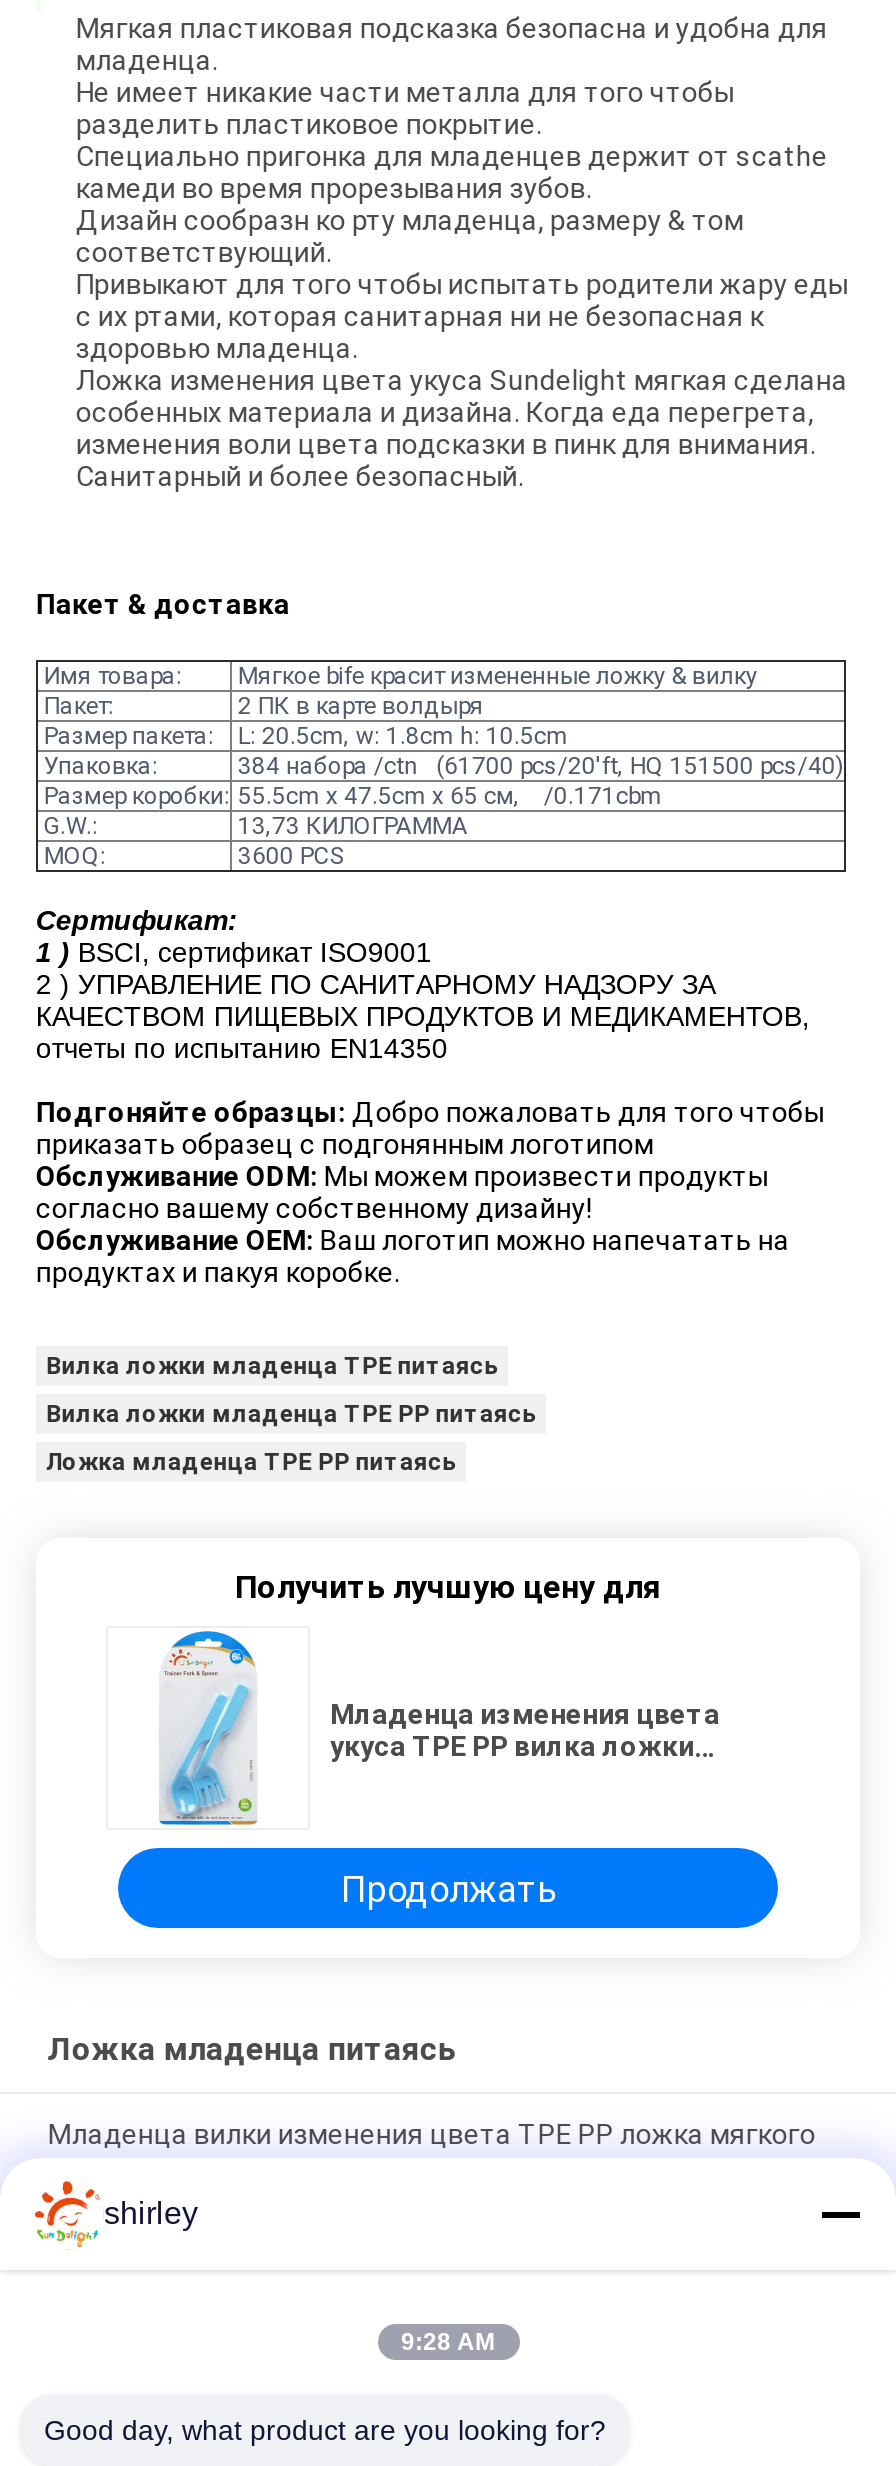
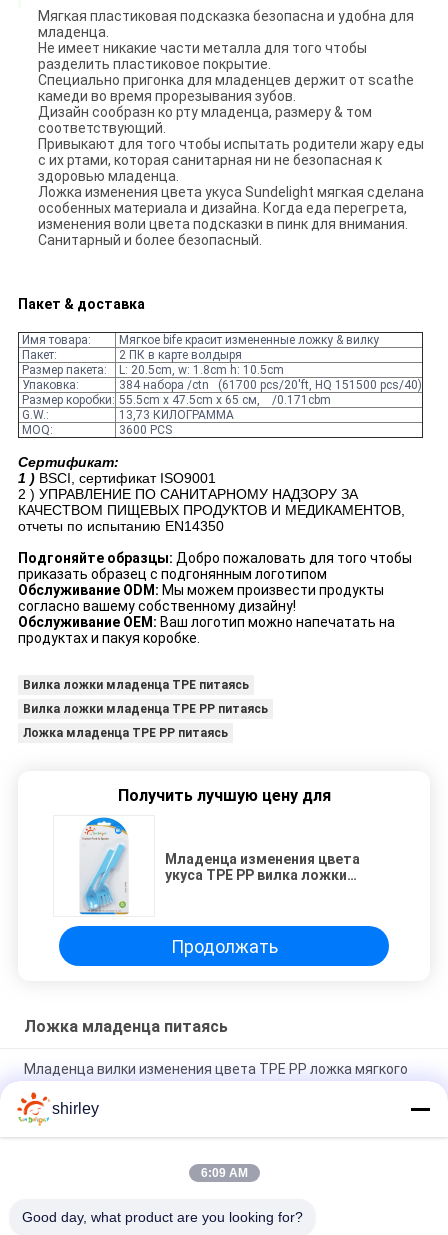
- 9:28 AM
+ 6:09 AM
